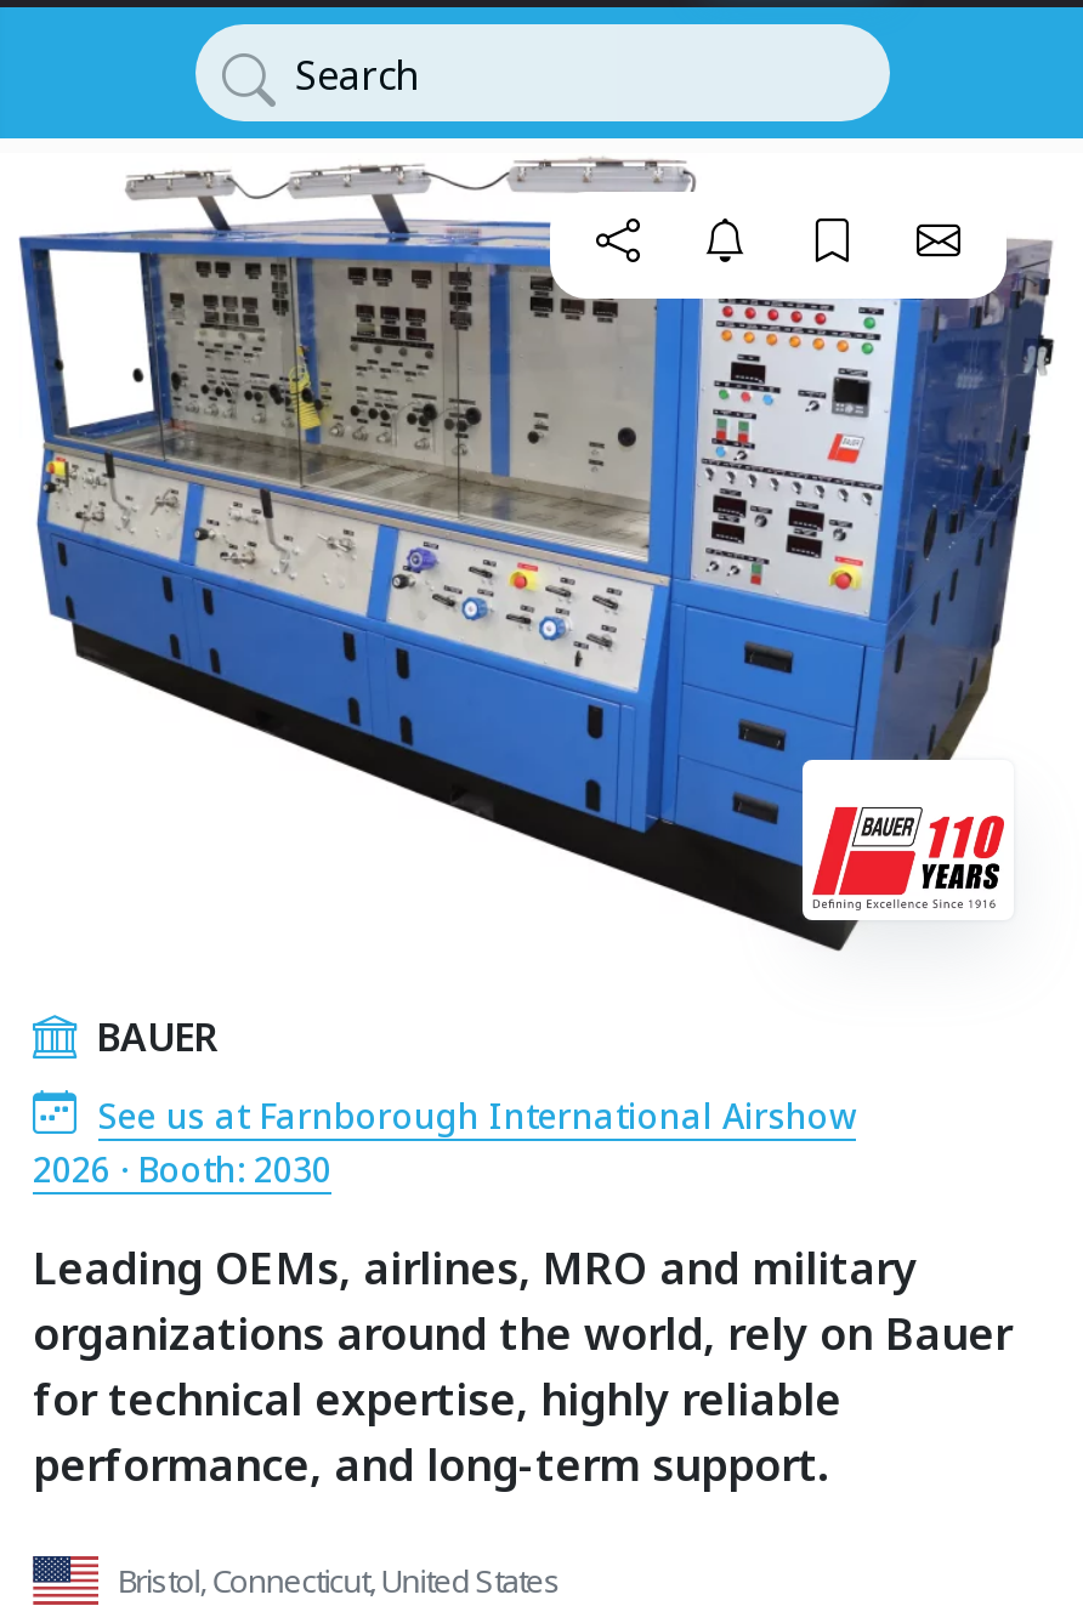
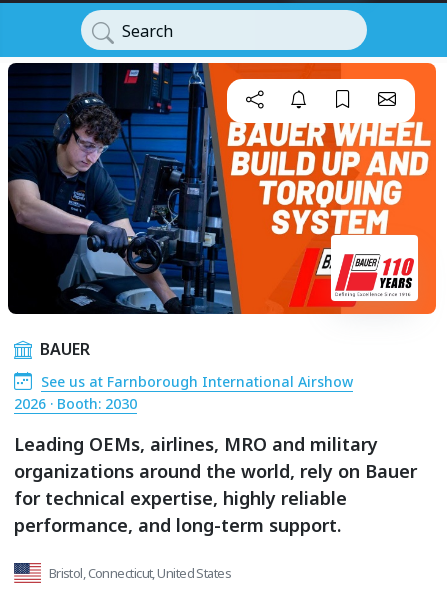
- [image]
+ [image]
